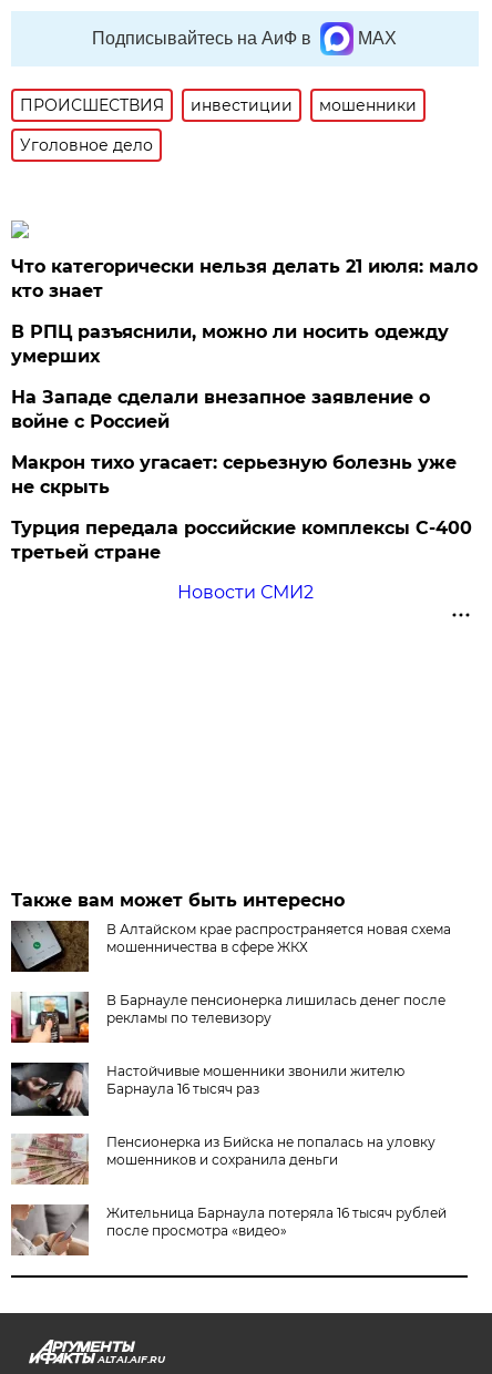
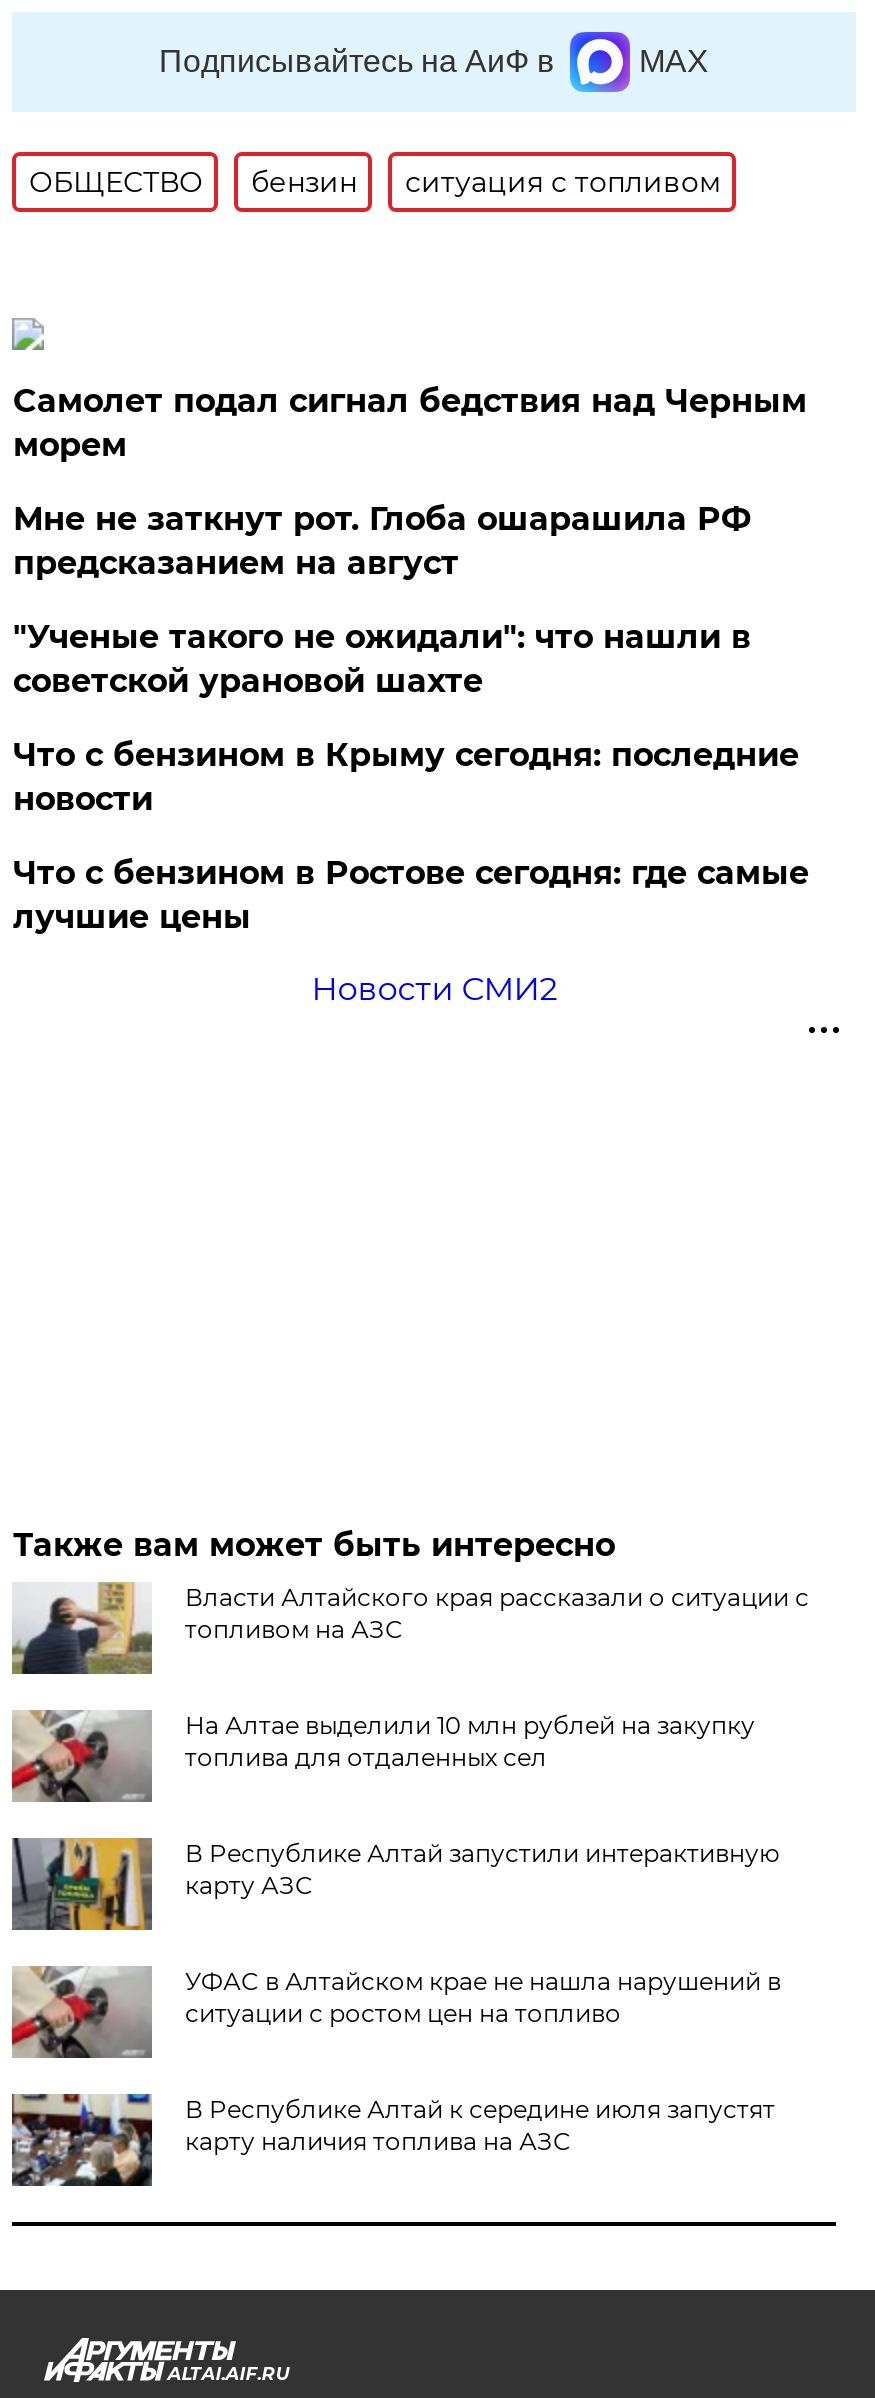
- ПРОИСШЕСТВИЯ
- инвестиции
- мошенники
- Уголовное дело
+ ОБЩЕСТВО
+ бензин
+ ситуация с топливом

- Что категорически нельзя делать 21 июля: мало
- кто знает
- В РПЦ разъяснили, можно ли носить одежду
- умерших
- На Западе сделали внезапное заявление о
- войне с Россией
- Макрон тихо угасает: серьезную болезнь уже
- не скрыть
- Турция передала российские комплексы С-400
- третьей стране
+ Самолет подал сигнал бедствия над Черным
+ морем
+ Мне не заткнут рот. Глоба ошарашила РФ
+ предсказанием на август
+ "Ученые такого не ожидали": что нашли в
+ советской урановой шахте
+ Что с бензином в Крыму сегодня: последние
+ новости
+ Что с бензином в Ростове сегодня: где самые
+ лучшие цены

- [image]
- В Алтайском крае распространяется новая схема
- мошенничества в сфере ЖКХ
+ [image]
+ Власти Алтайского края рассказали о ситуации с
+ топливом на АЗС

- [image]
- В Барнауле пенсионерка лишилась денег после
- рекламы по телевизору
+ [image]
+ На Алтае выделили 10 млн рублей на закупку
+ топлива для отдаленных сел

- [image]
- Настойчивые мошенники звонили жителю
- Барнаула 16 тысяч раз
+ [image]
+ В Республике Алтай запустили интерактивную
+ карту АЗС

- [image]
- Пенсионерка из Бийска не попалась на уловку
- мошенников и сохранила деньги
+ [image]
+ УФАС в Алтайском крае не нашла нарушений в
+ ситуации с ростом цен на топливо

- [image]
- Жительница Барнаула потеряла 16 тысяч рублей
- после просмотра «видео»
+ [image]
+ В Республике Алтай к середине июля запустят
+ карту наличия топлива на АЗС
